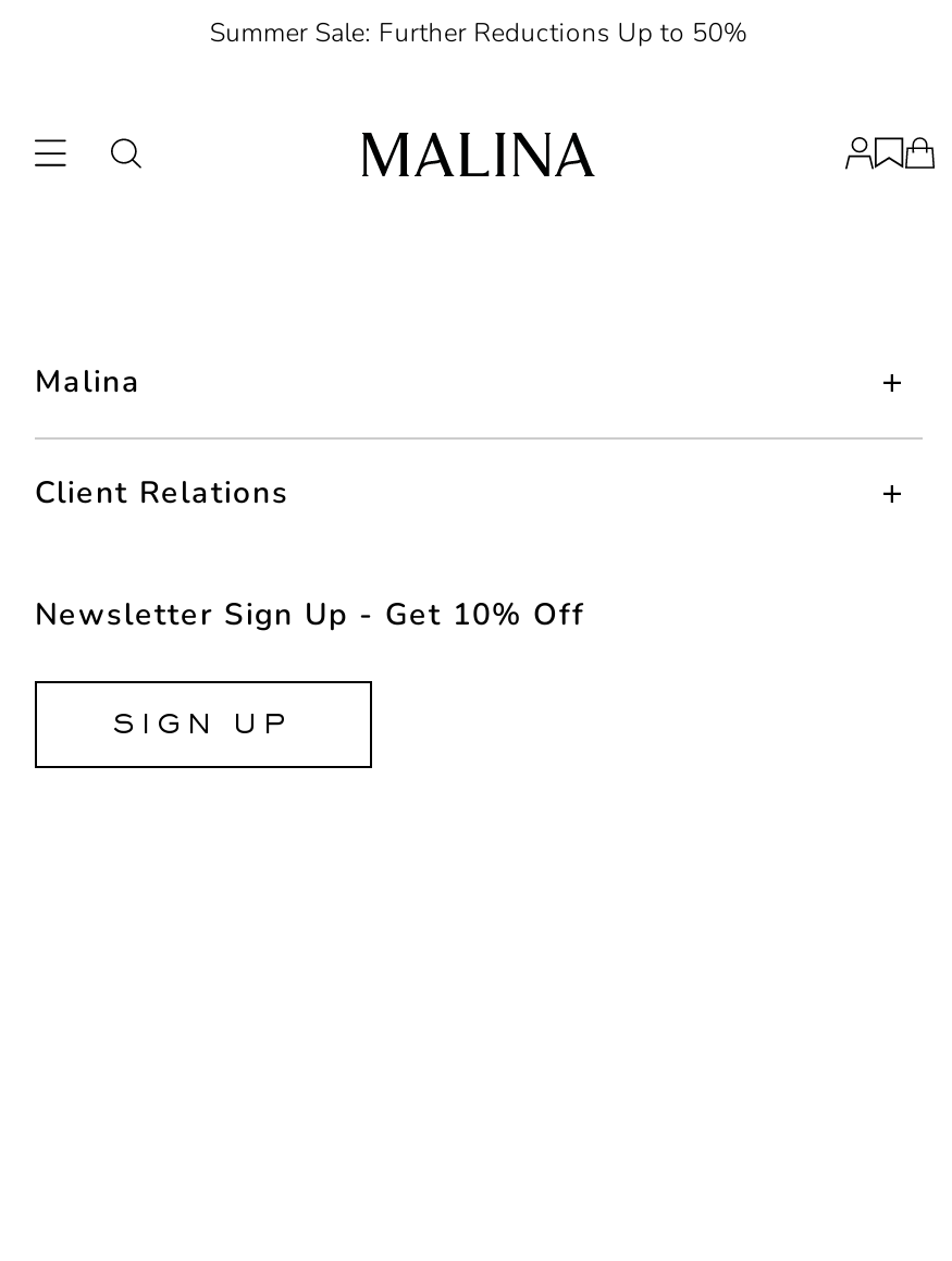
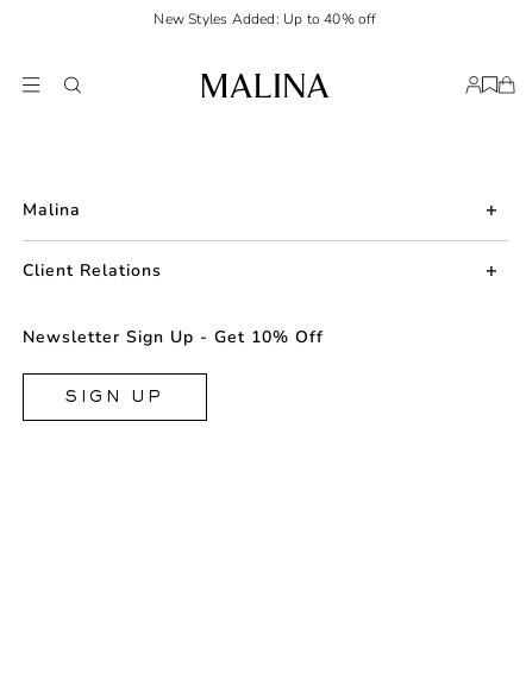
- Summer Sale: Further Reductions Up to 50%
+ New Styles Added: Up to 40% off
